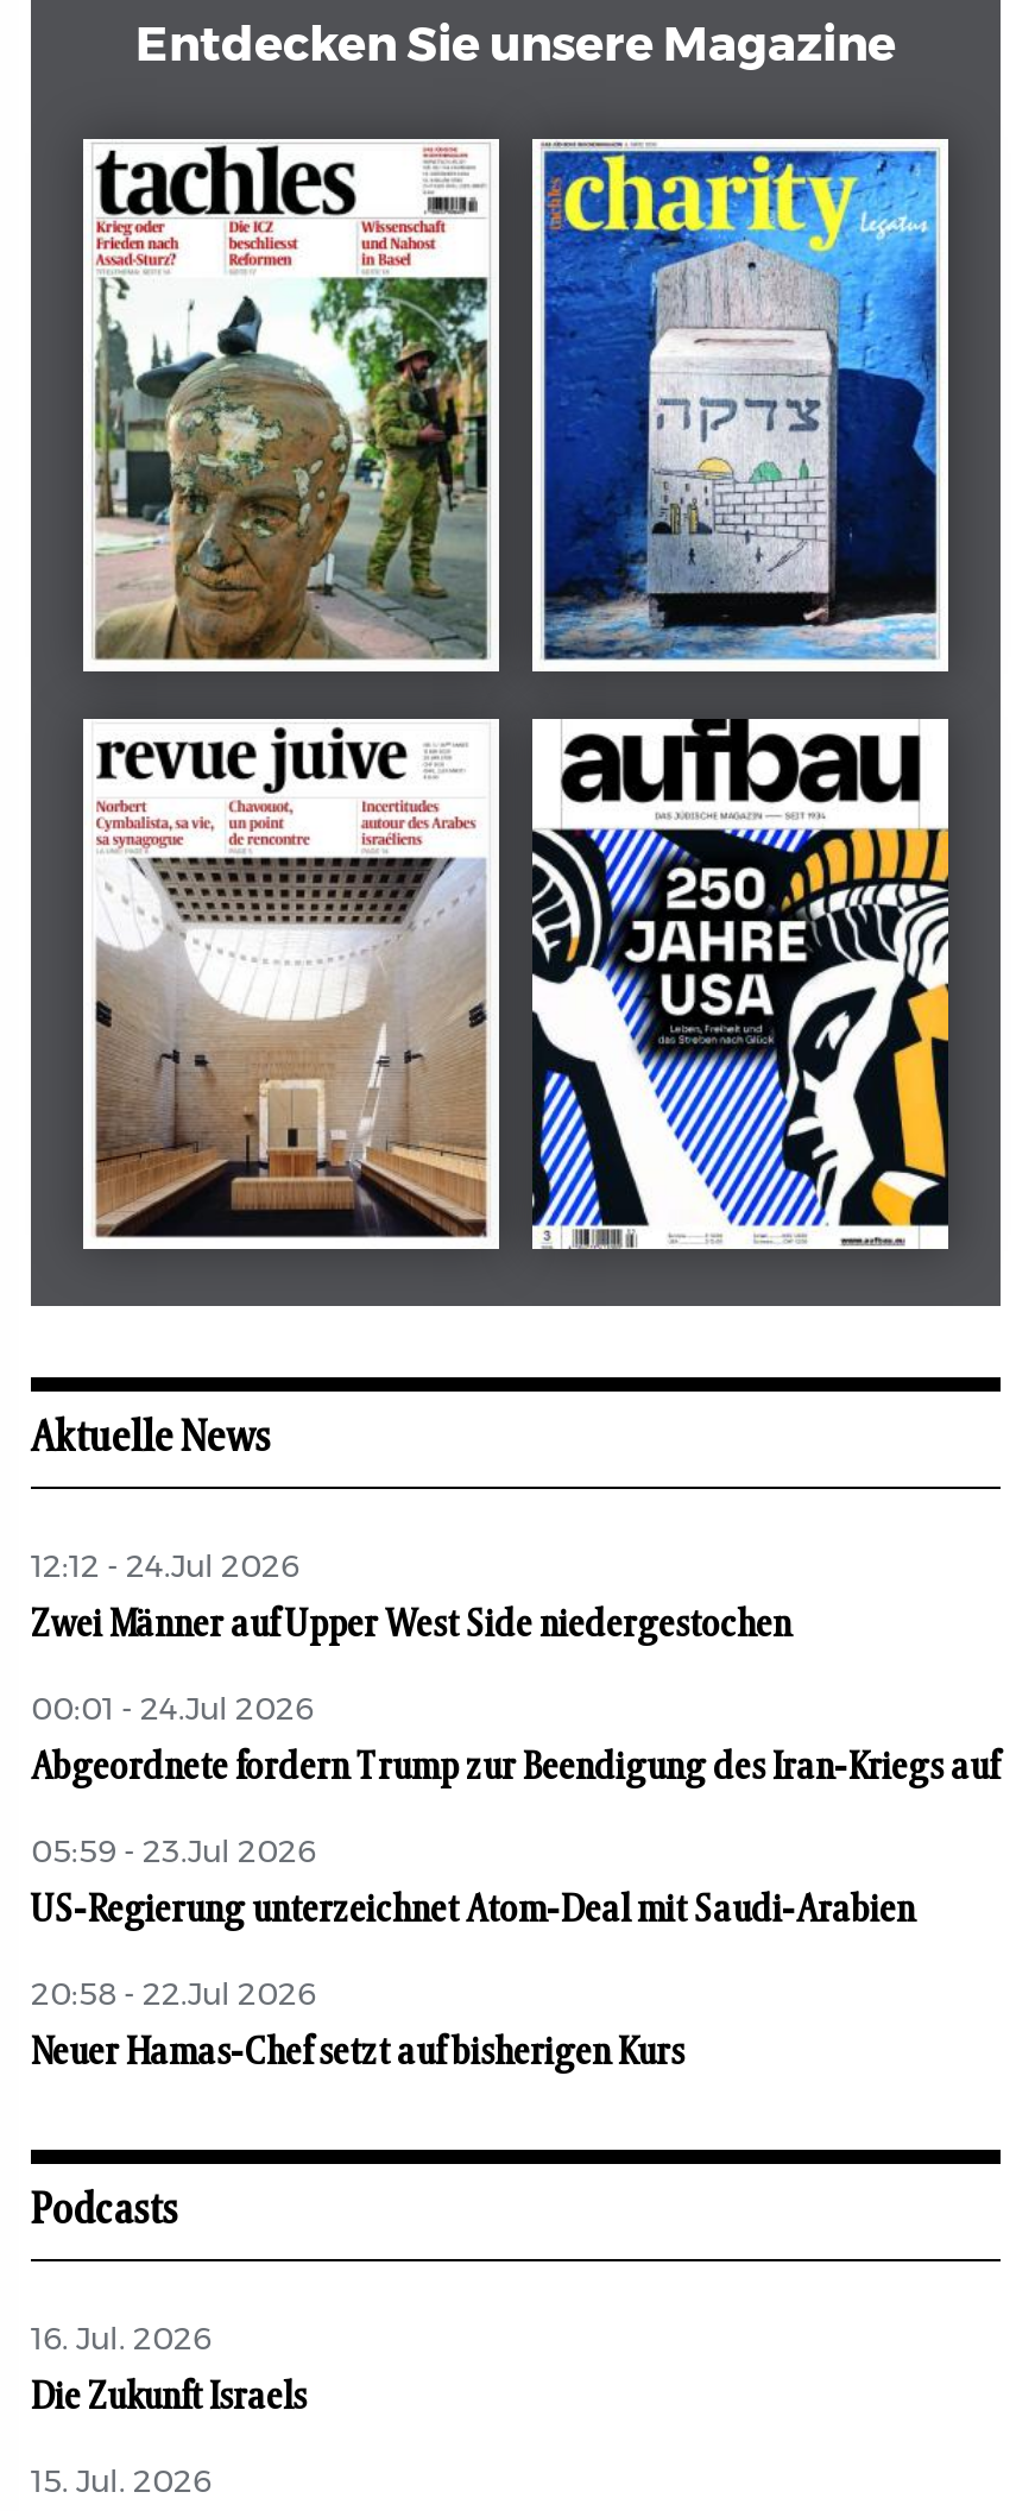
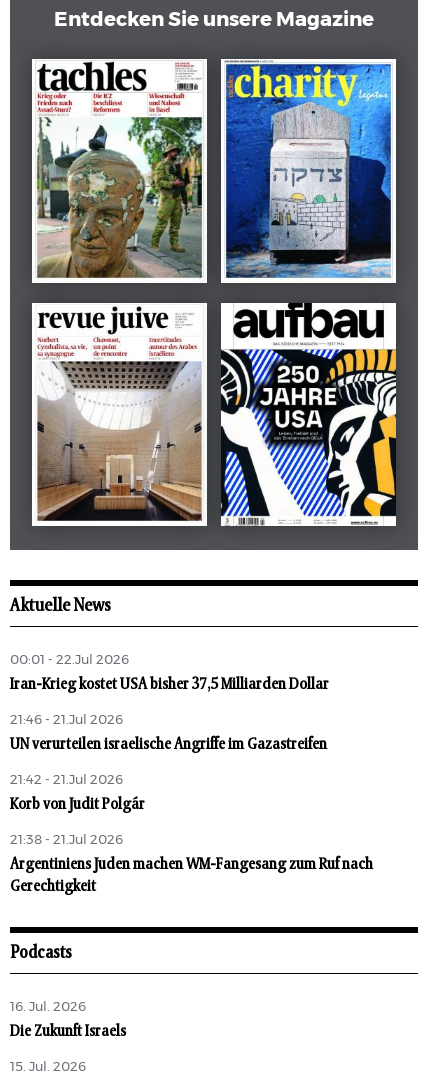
- 12:12 - 24.Jul 2026
+ 00:01 - 22.Jul 2026

- Zwei Männer auf Upper West Side niedergestochen
+ Iran-Krieg kostet USA bisher 37,5 Milliarden Dollar

- 00:01 - 24.Jul 2026
+ 21:46 - 21.Jul 2026

- Abgeordnete fordern Trump zur Beendigung des Iran-Kriegs auf
+ UN verurteilen israelische Angriffe im Gazastreifen

- 05:59 - 23.Jul 2026
+ 21:42 - 21.Jul 2026

- US-Regierung unterzeichnet Atom-Deal mit Saudi-Arabien
+ Korb von Judit Polgár

- 20:58 - 22.Jul 2026
+ 21:38 - 21.Jul 2026

- Neuer Hamas-Chef setzt auf bisherigen Kurs
+ Argentiniens Juden machen WM-Fangesang zum Ruf nach
+ Gerechtigkeit
